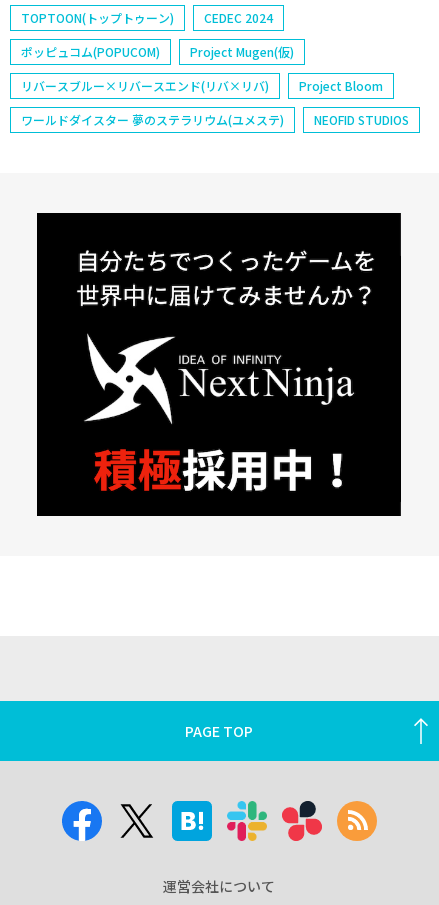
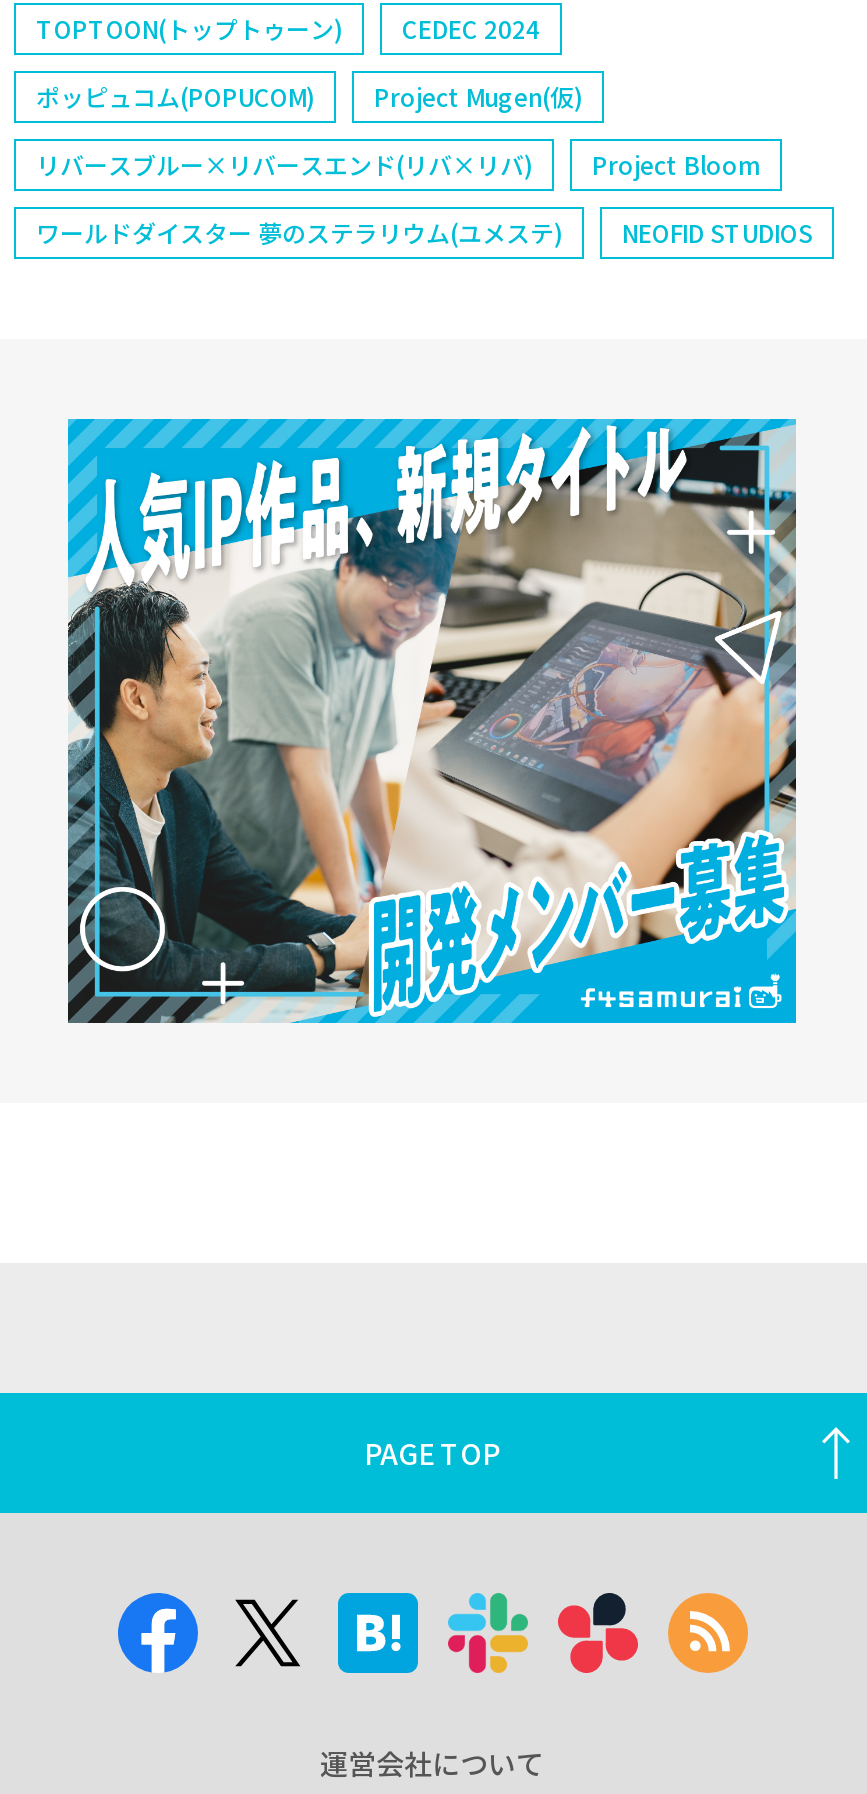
- [image]
+ [image]
